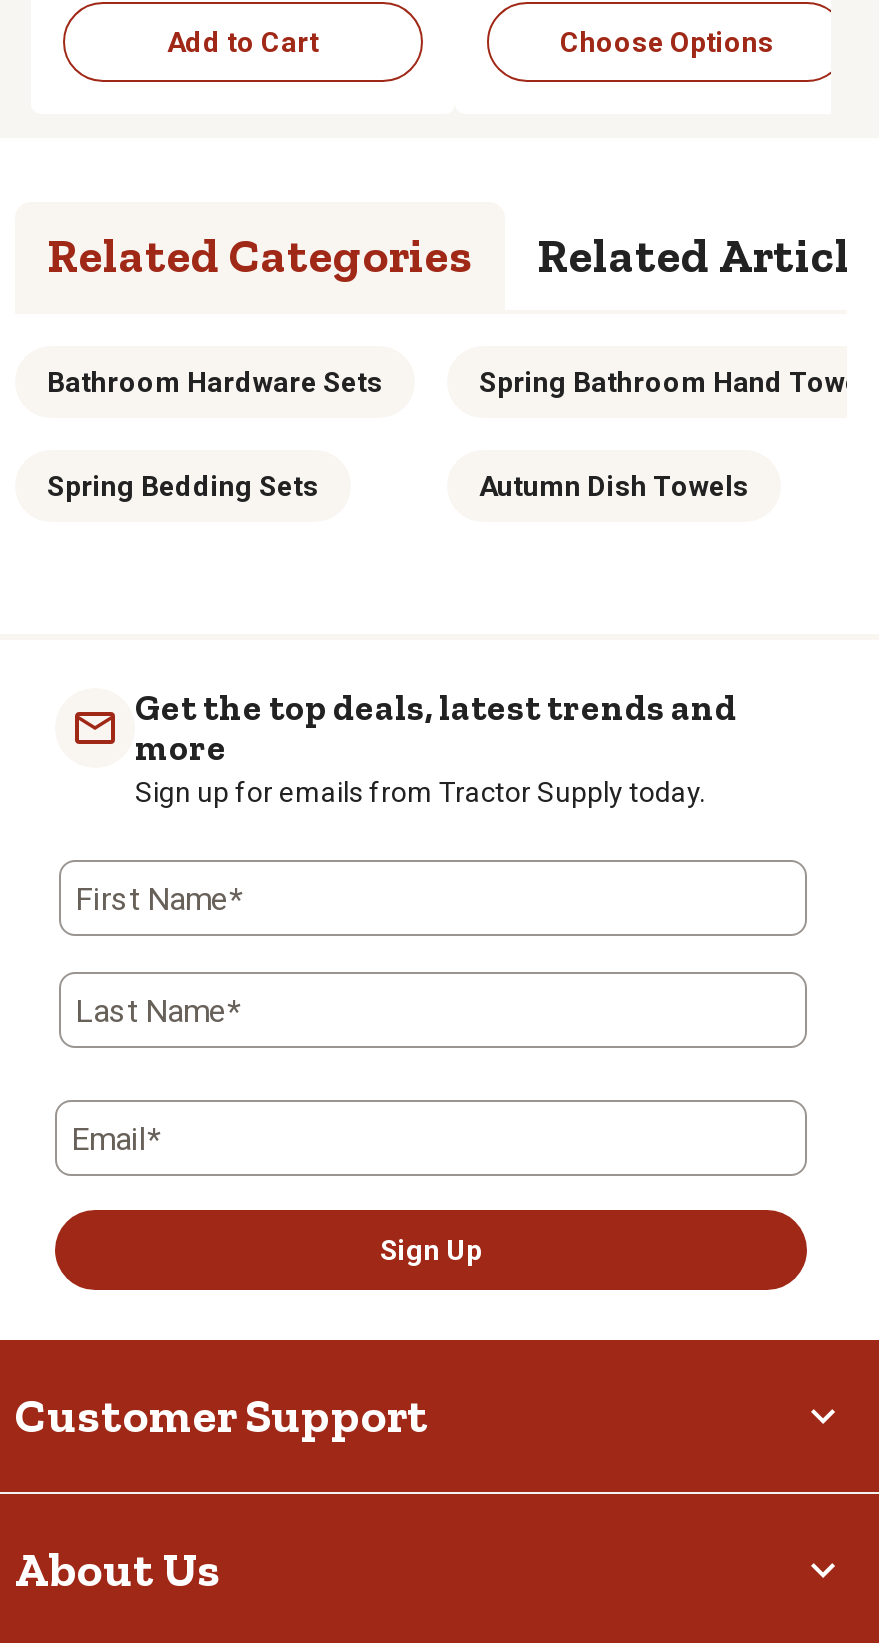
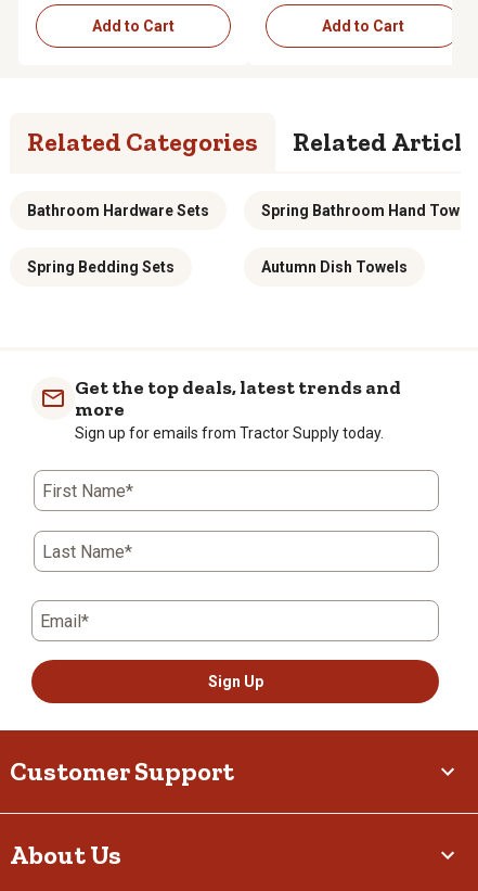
- Choose Options
+ Add to Cart
